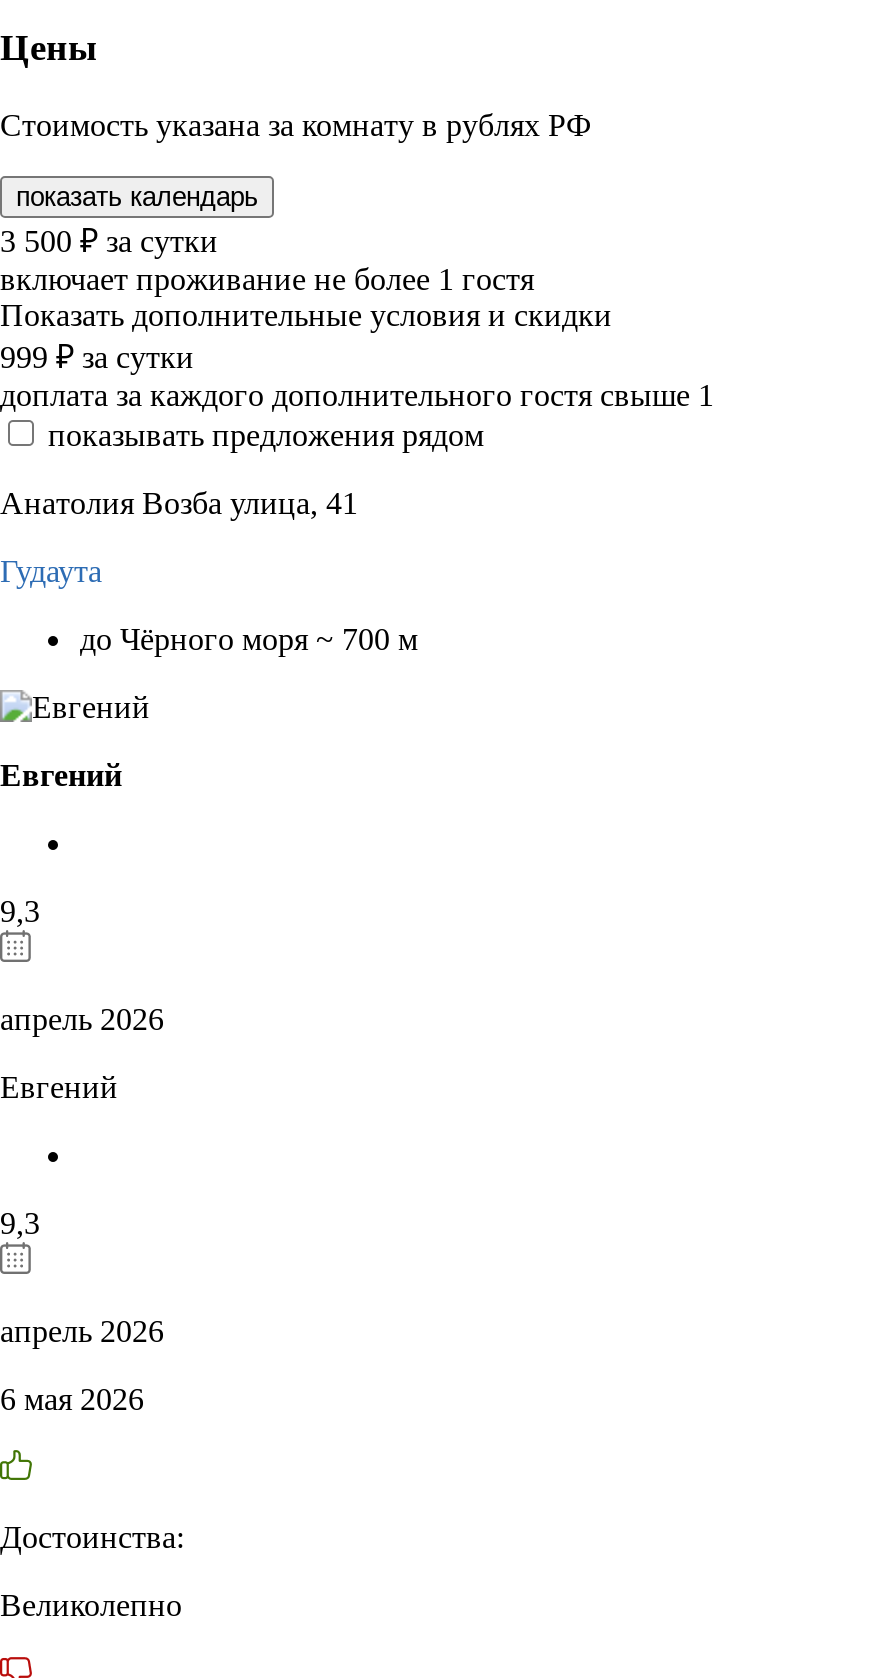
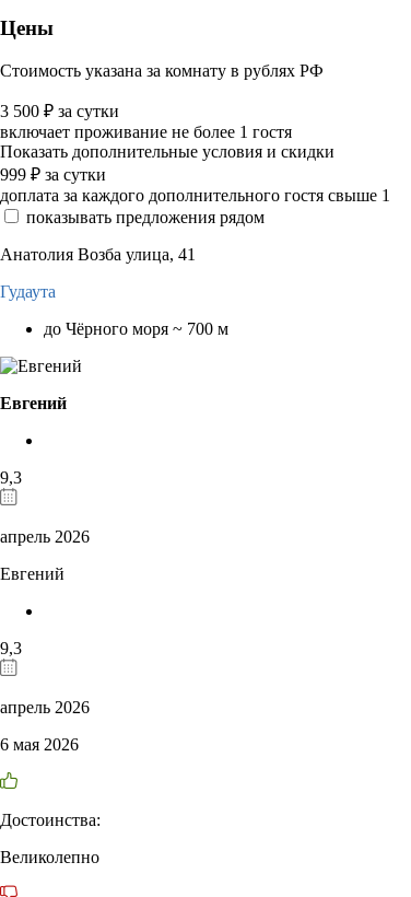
- показать календарь
